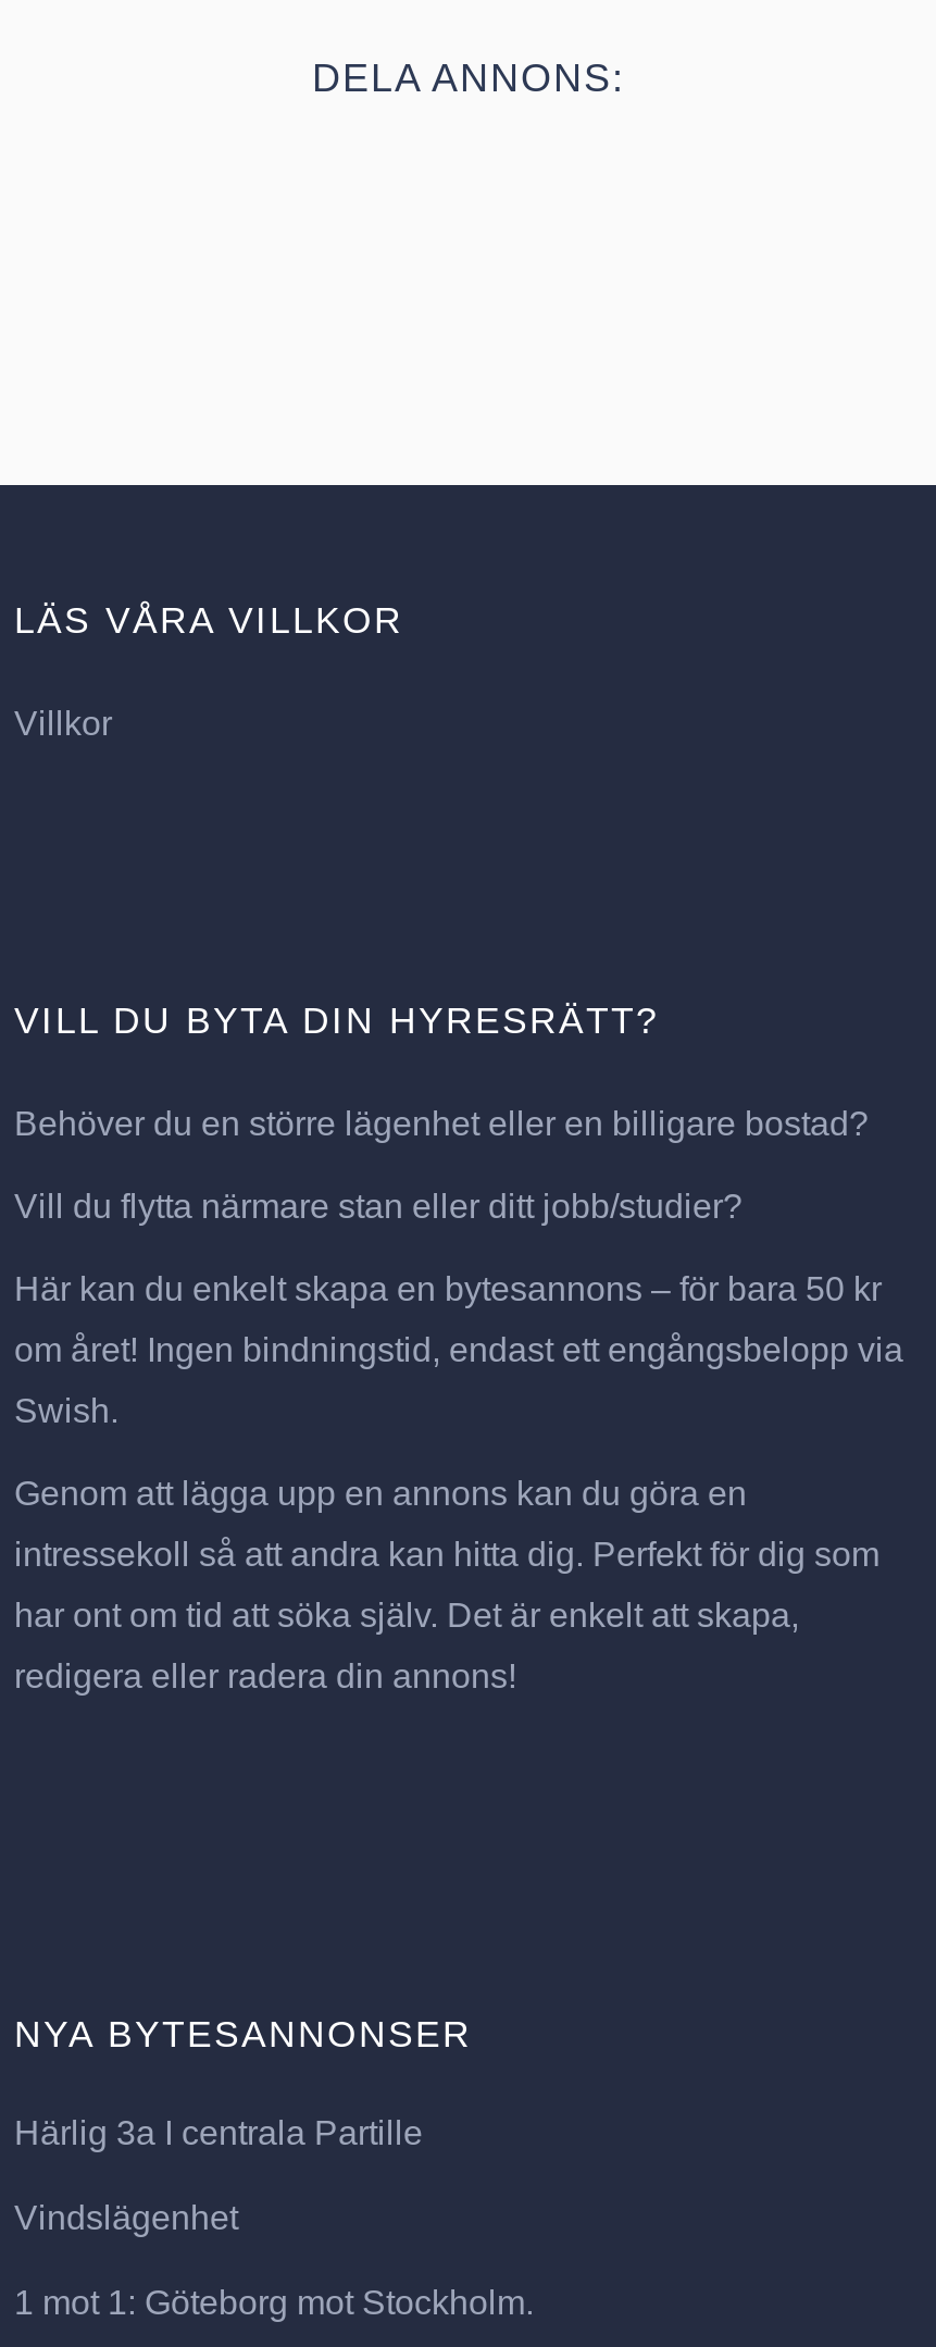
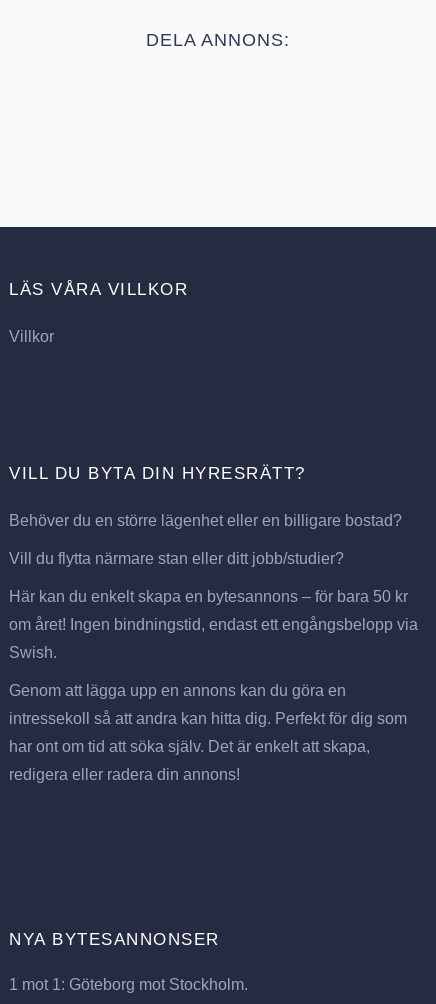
- Härlig 3a I centrala Partille
- Vindslägenhet
